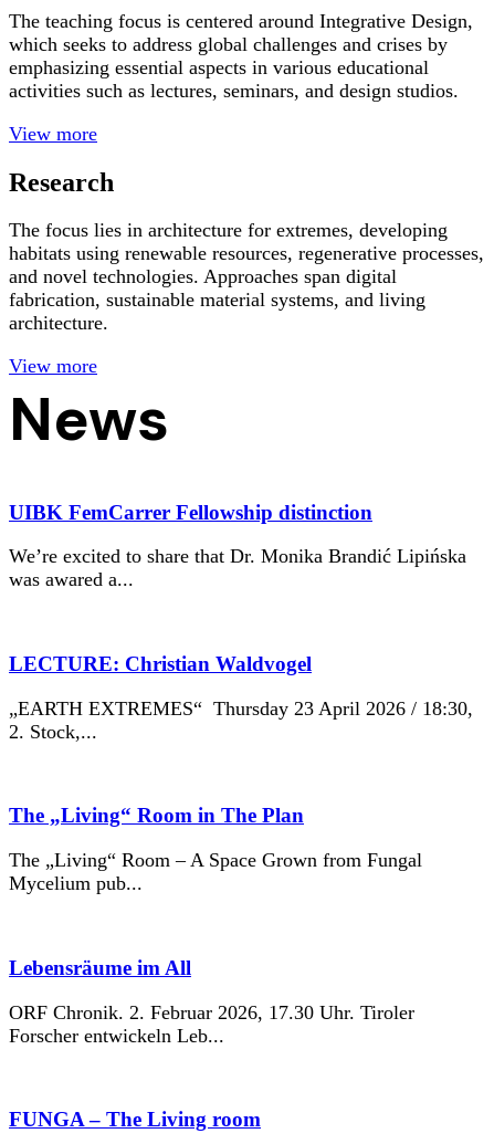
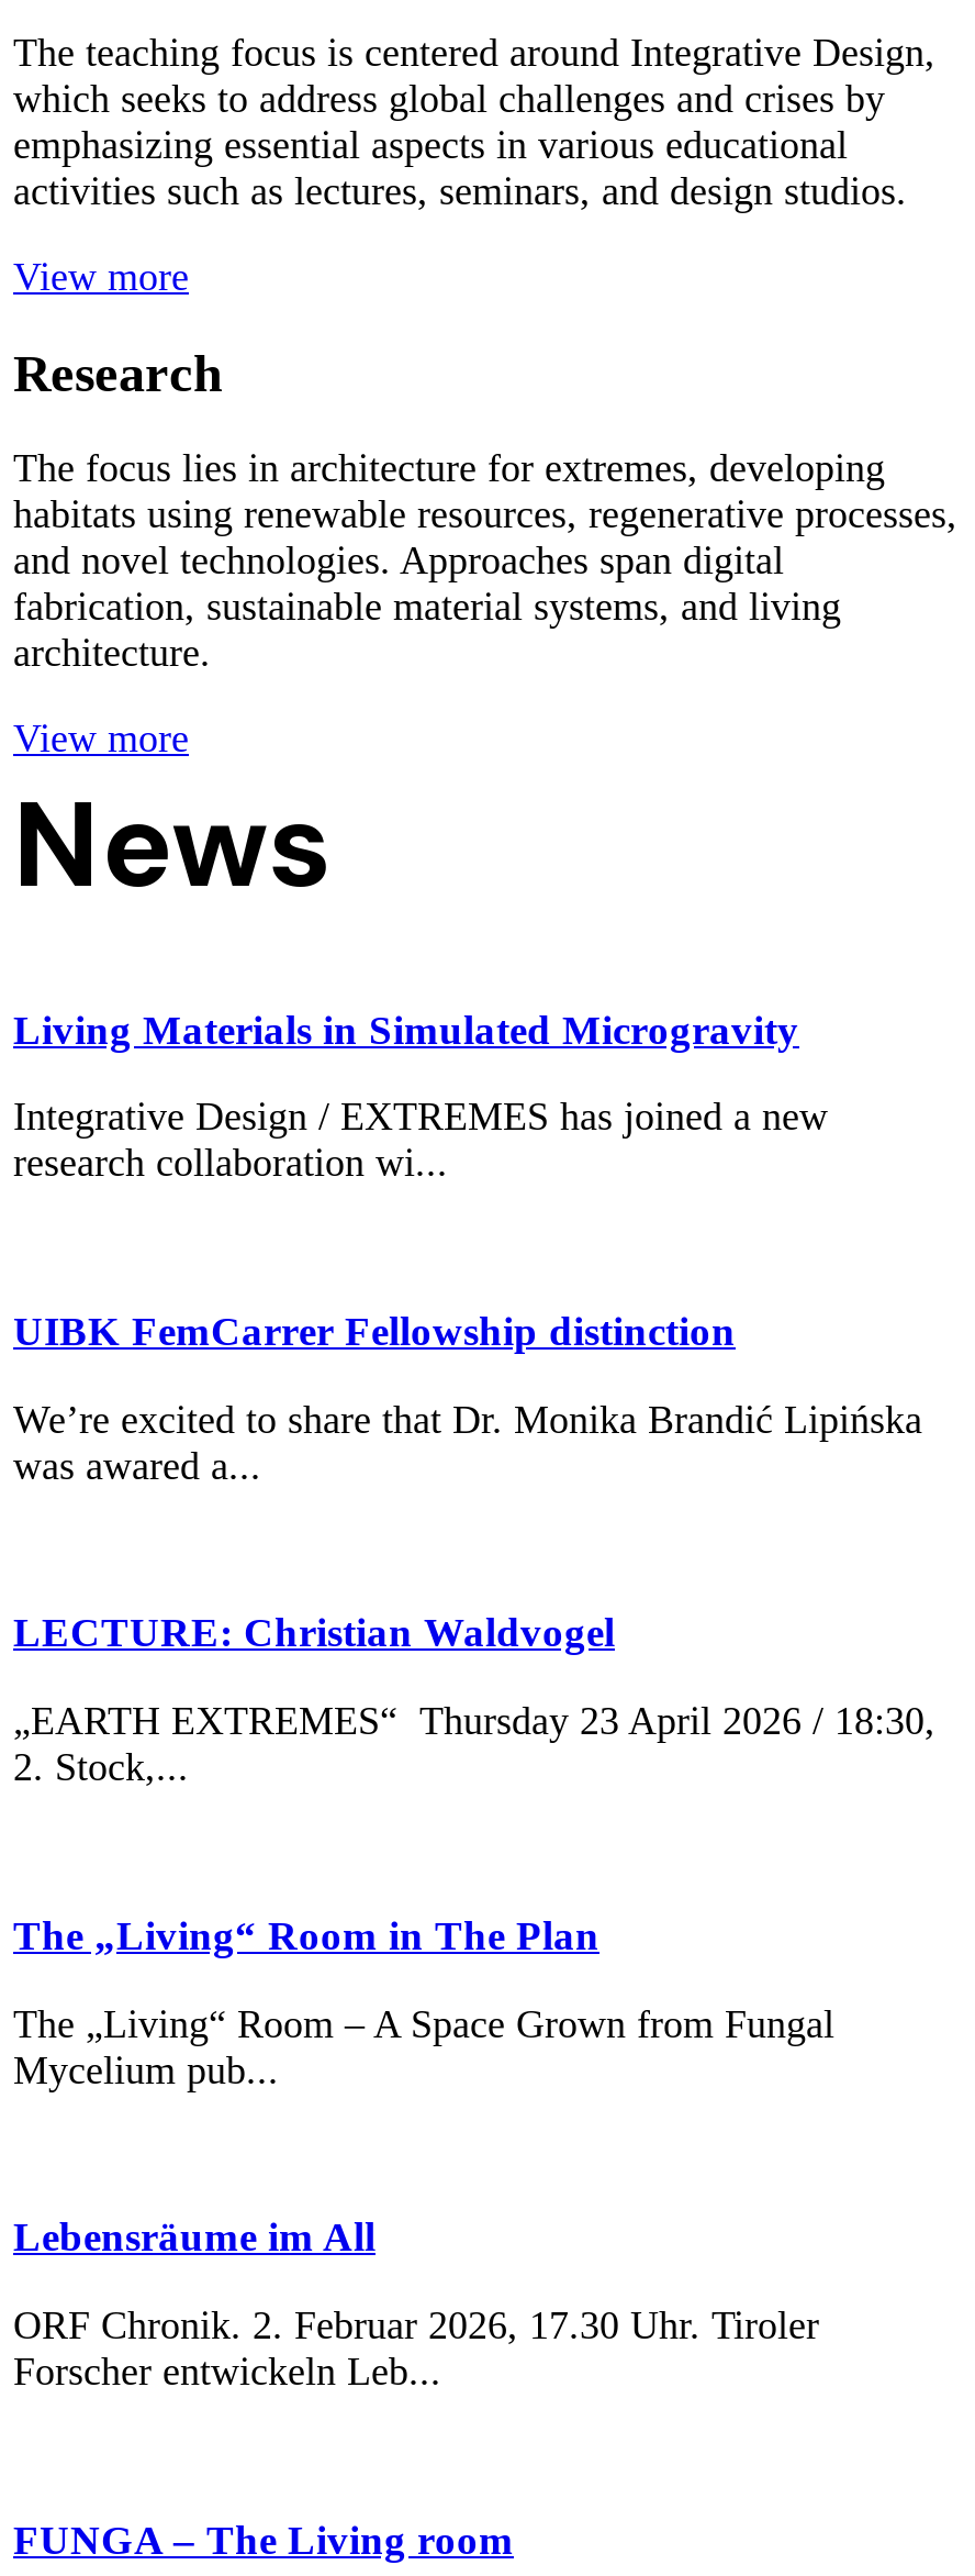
+ Living Materials in Simulated Microgravity
+ Integrative Design / EXTREMES has joined a new
+ research collaboration wi...
